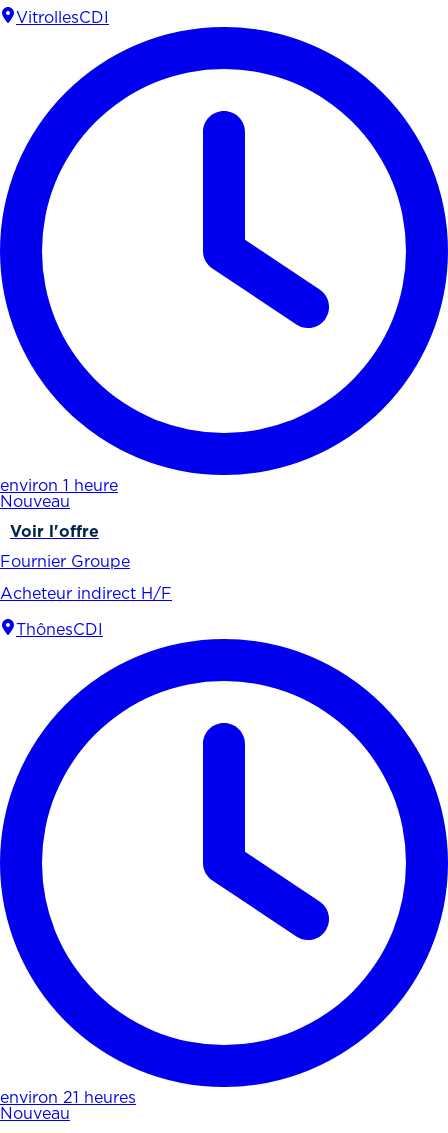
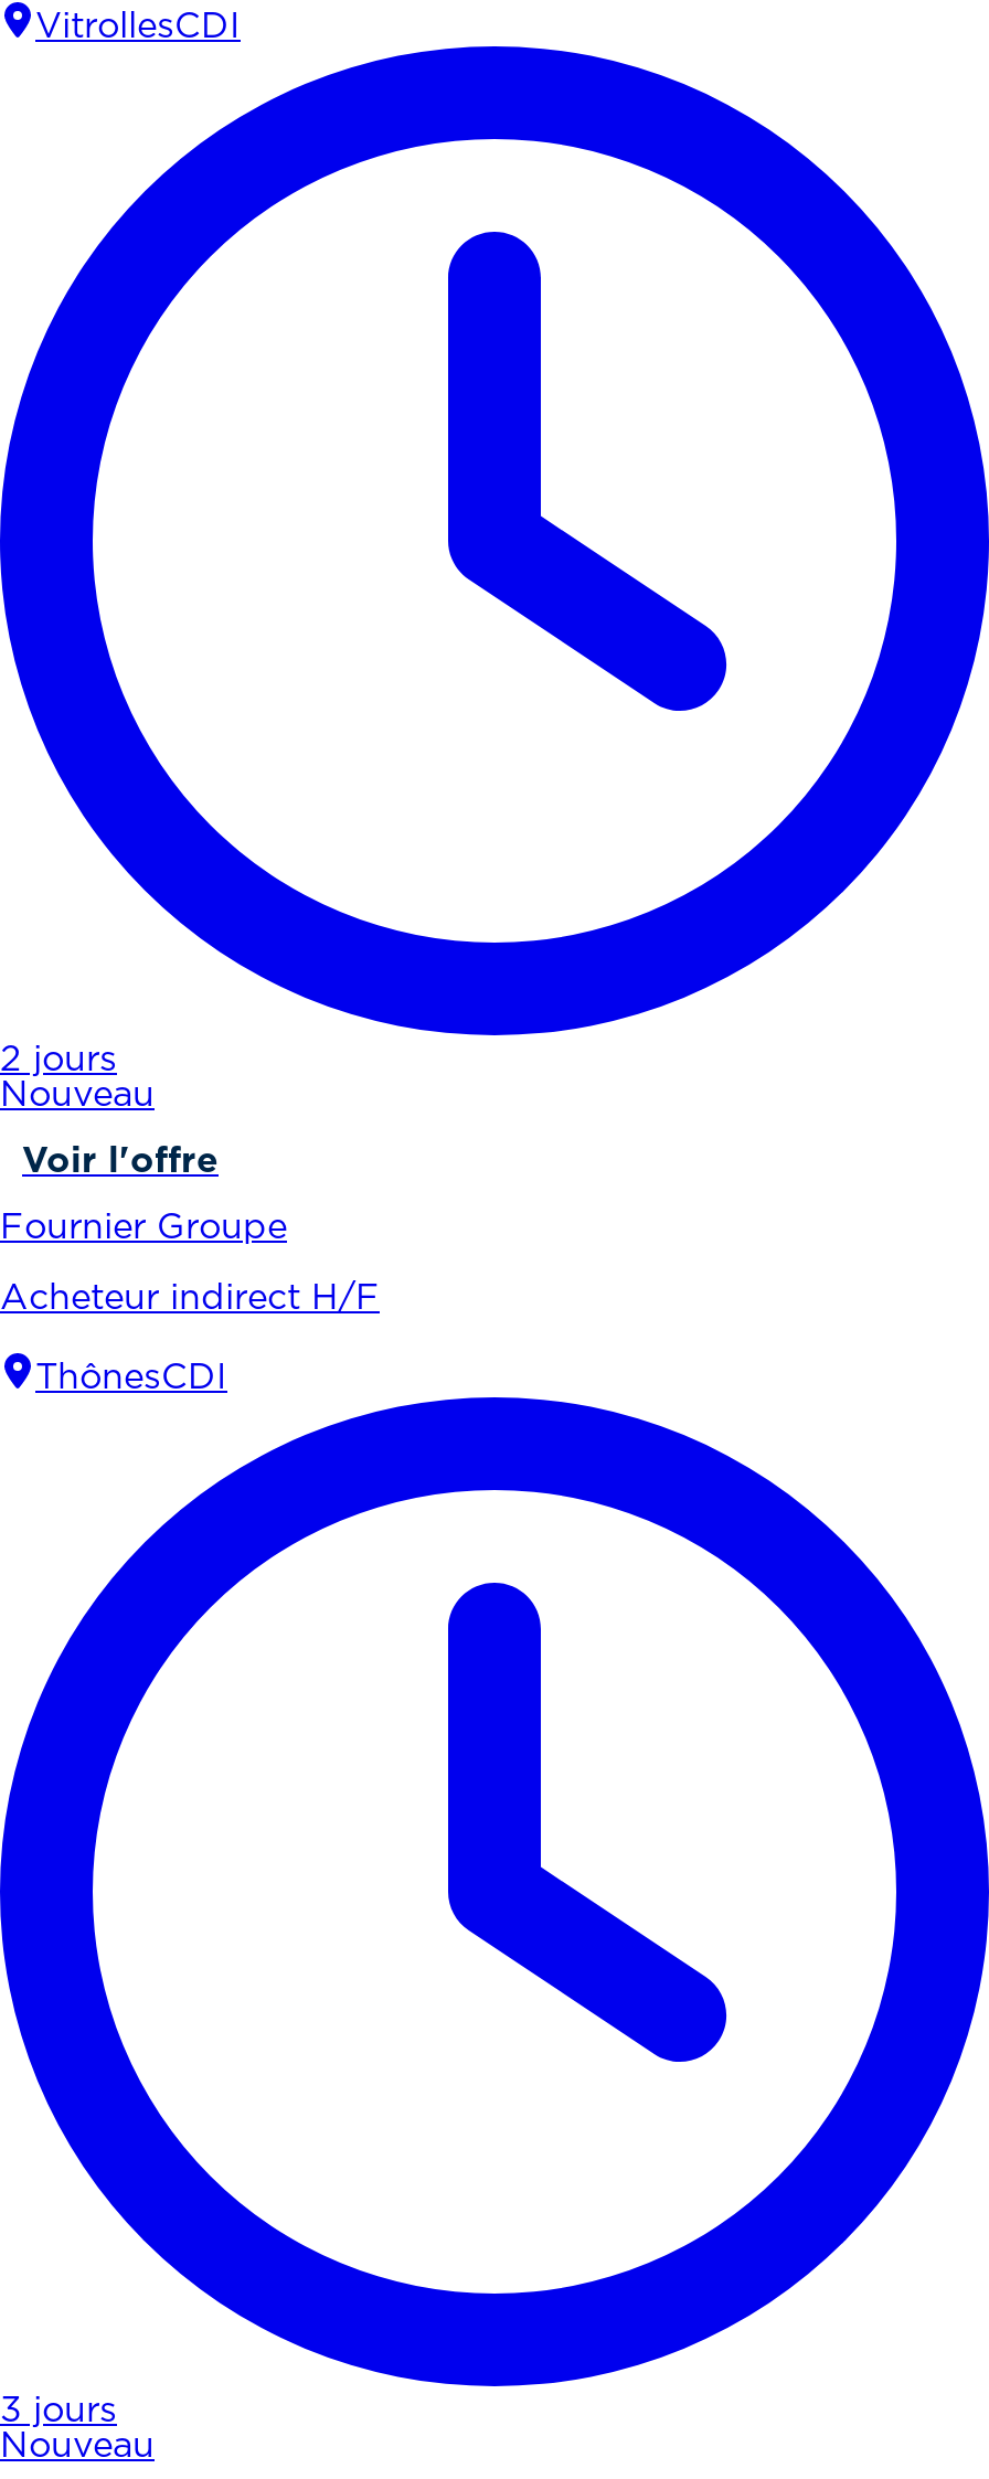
- environ 1 heure
+ 2 jours

- environ 21 heures
+ 3 jours
